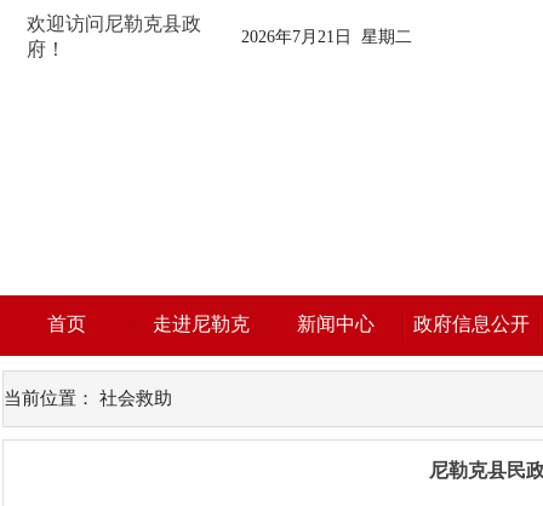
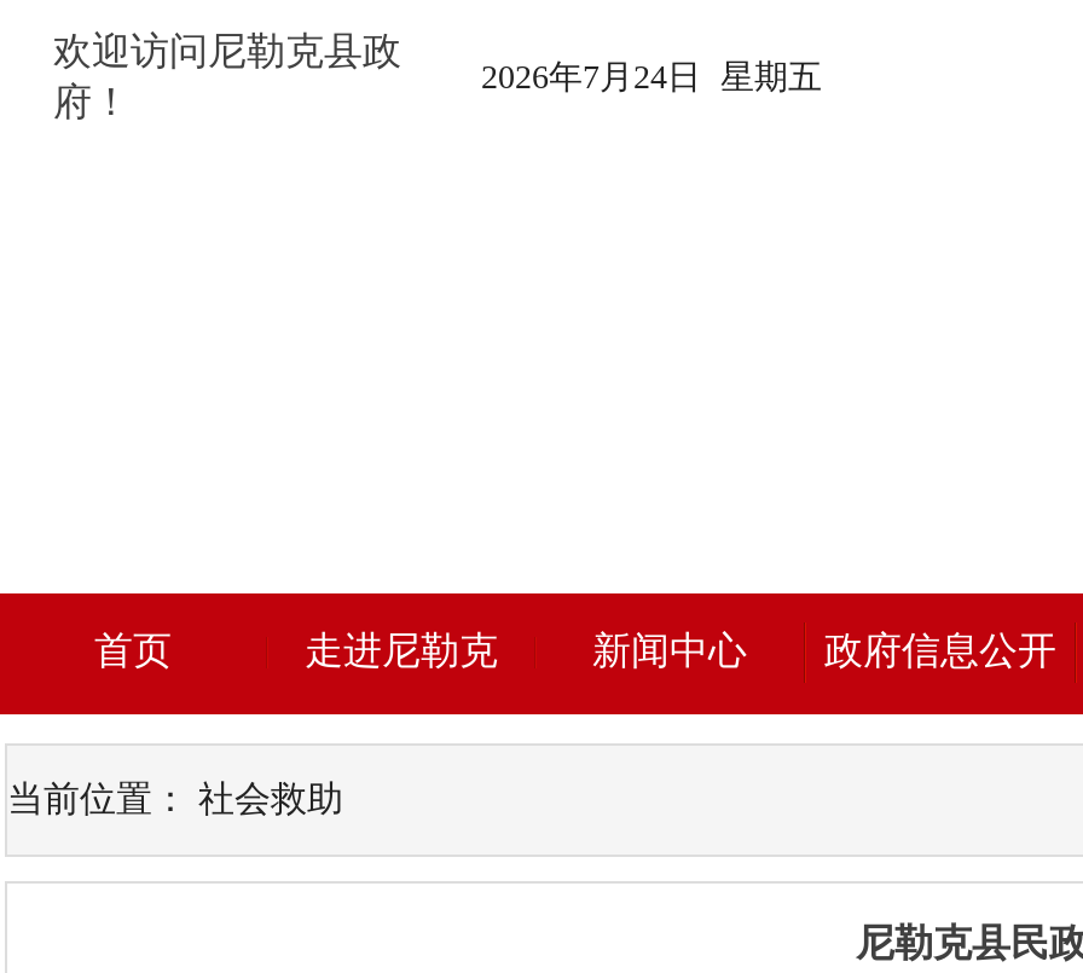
- 2026年7月21日 星期二
+ 2026年7月24日 星期五
